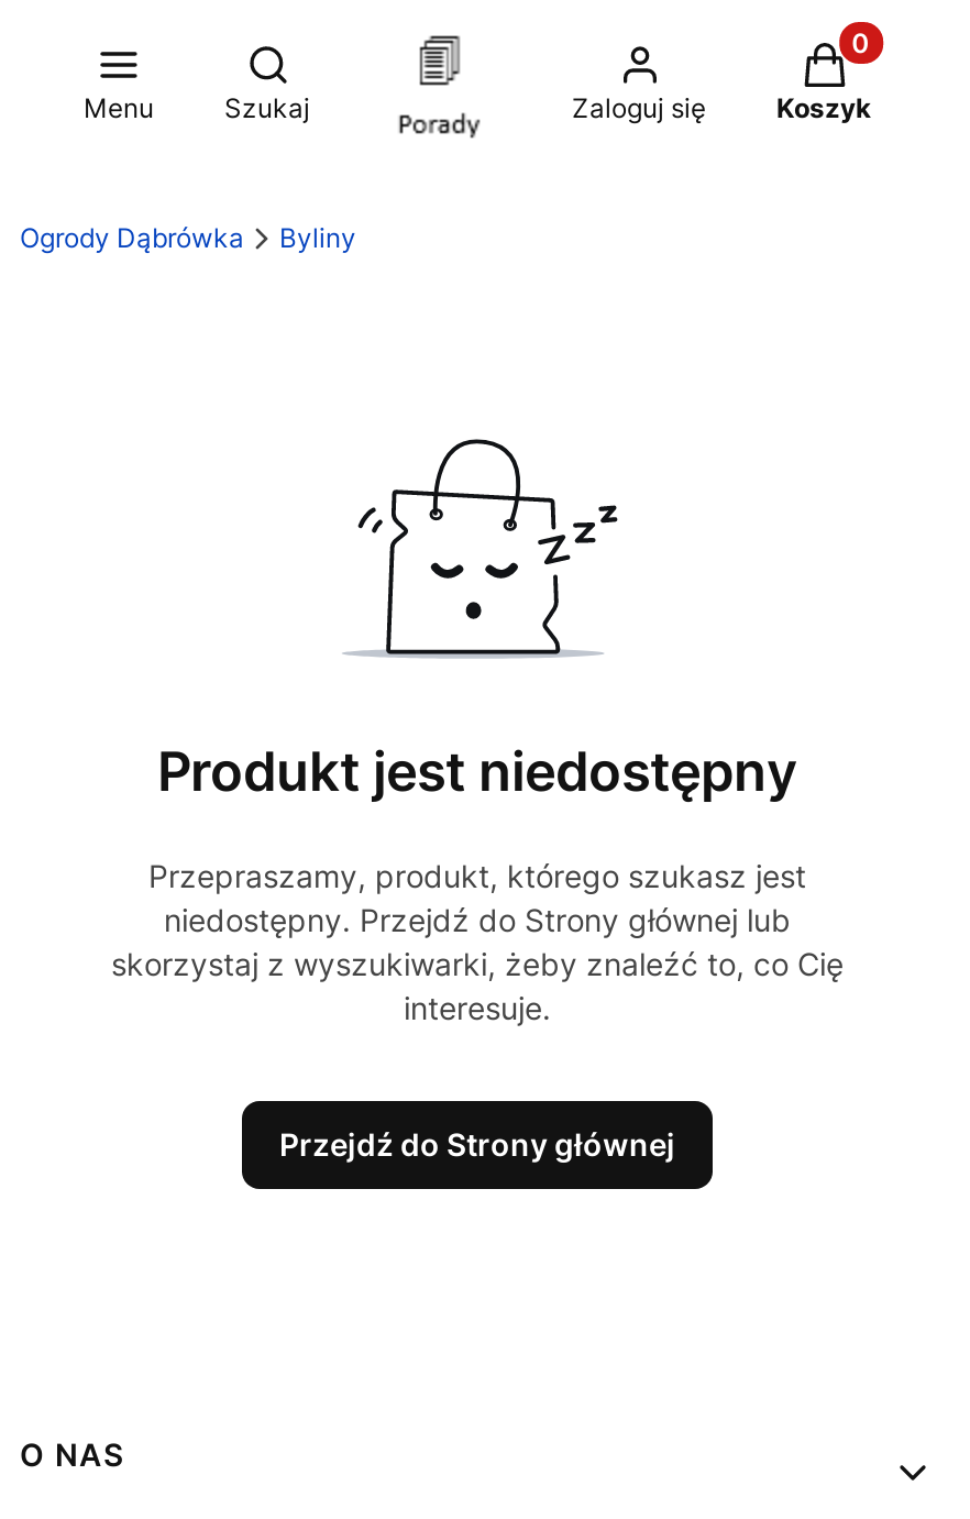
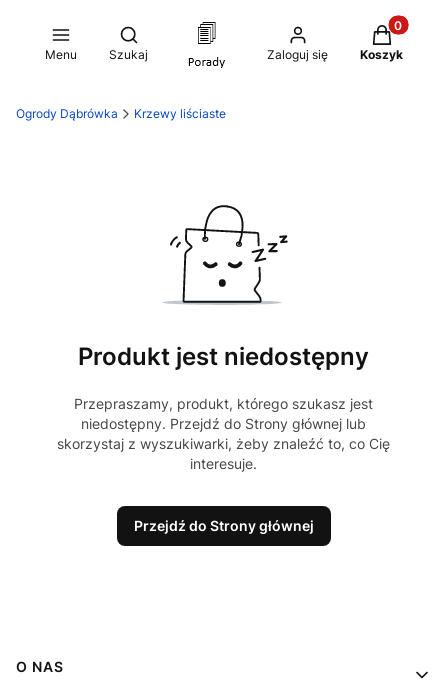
- Byliny
+ Krzewy liściaste
